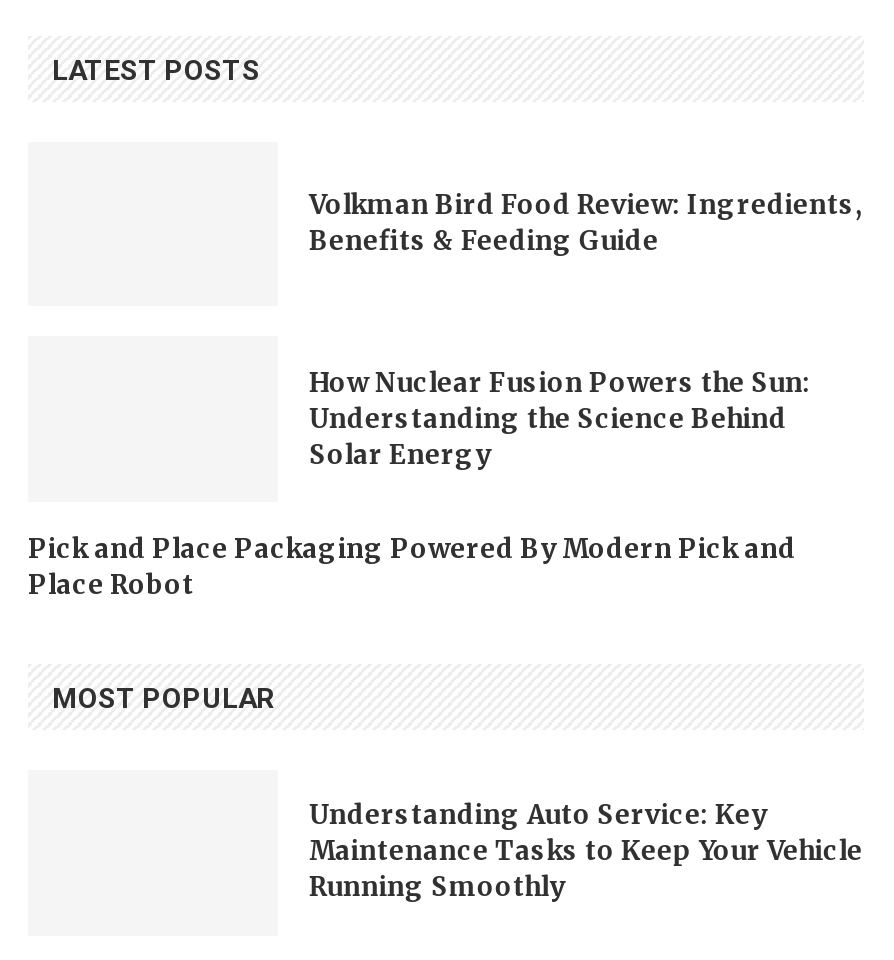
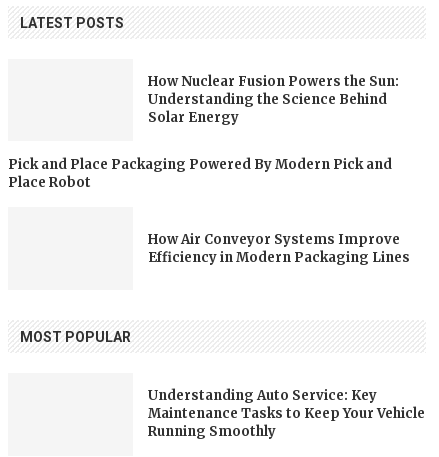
- Volkman Bird Food Review: Ingredients,
- Benefits & Feeding Guide

moved up: How Nuclear Fusion Powers the Sun: | Understanding the Science Behind | Solar Energy | Pick and Place Packaging Powered By Modern Pick and | Place Robot

+ How Air Conveyor Systems Improve
+ Efficiency in Modern Packaging Lines
